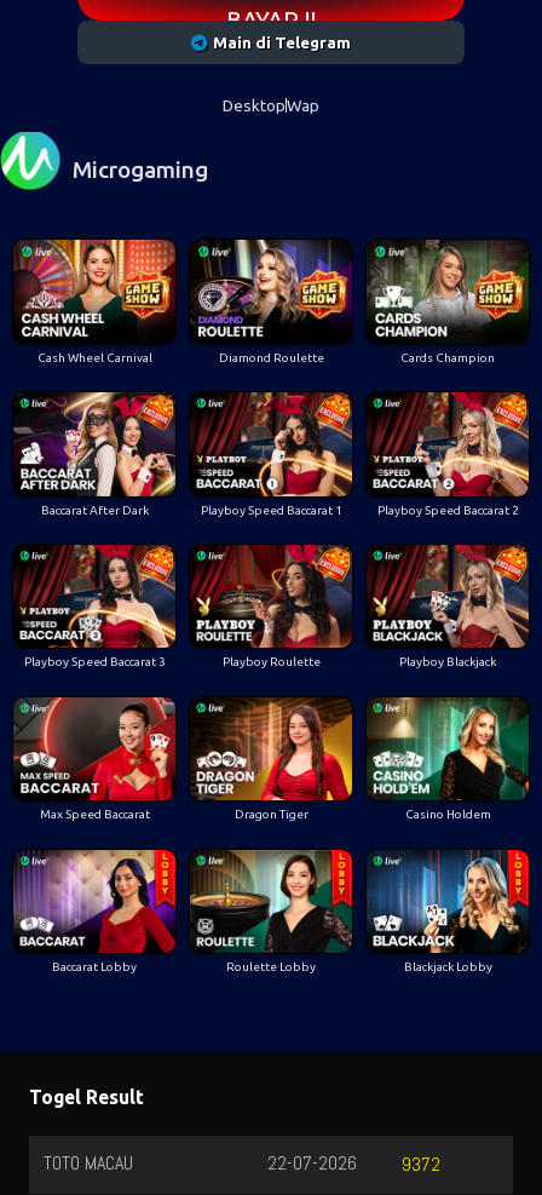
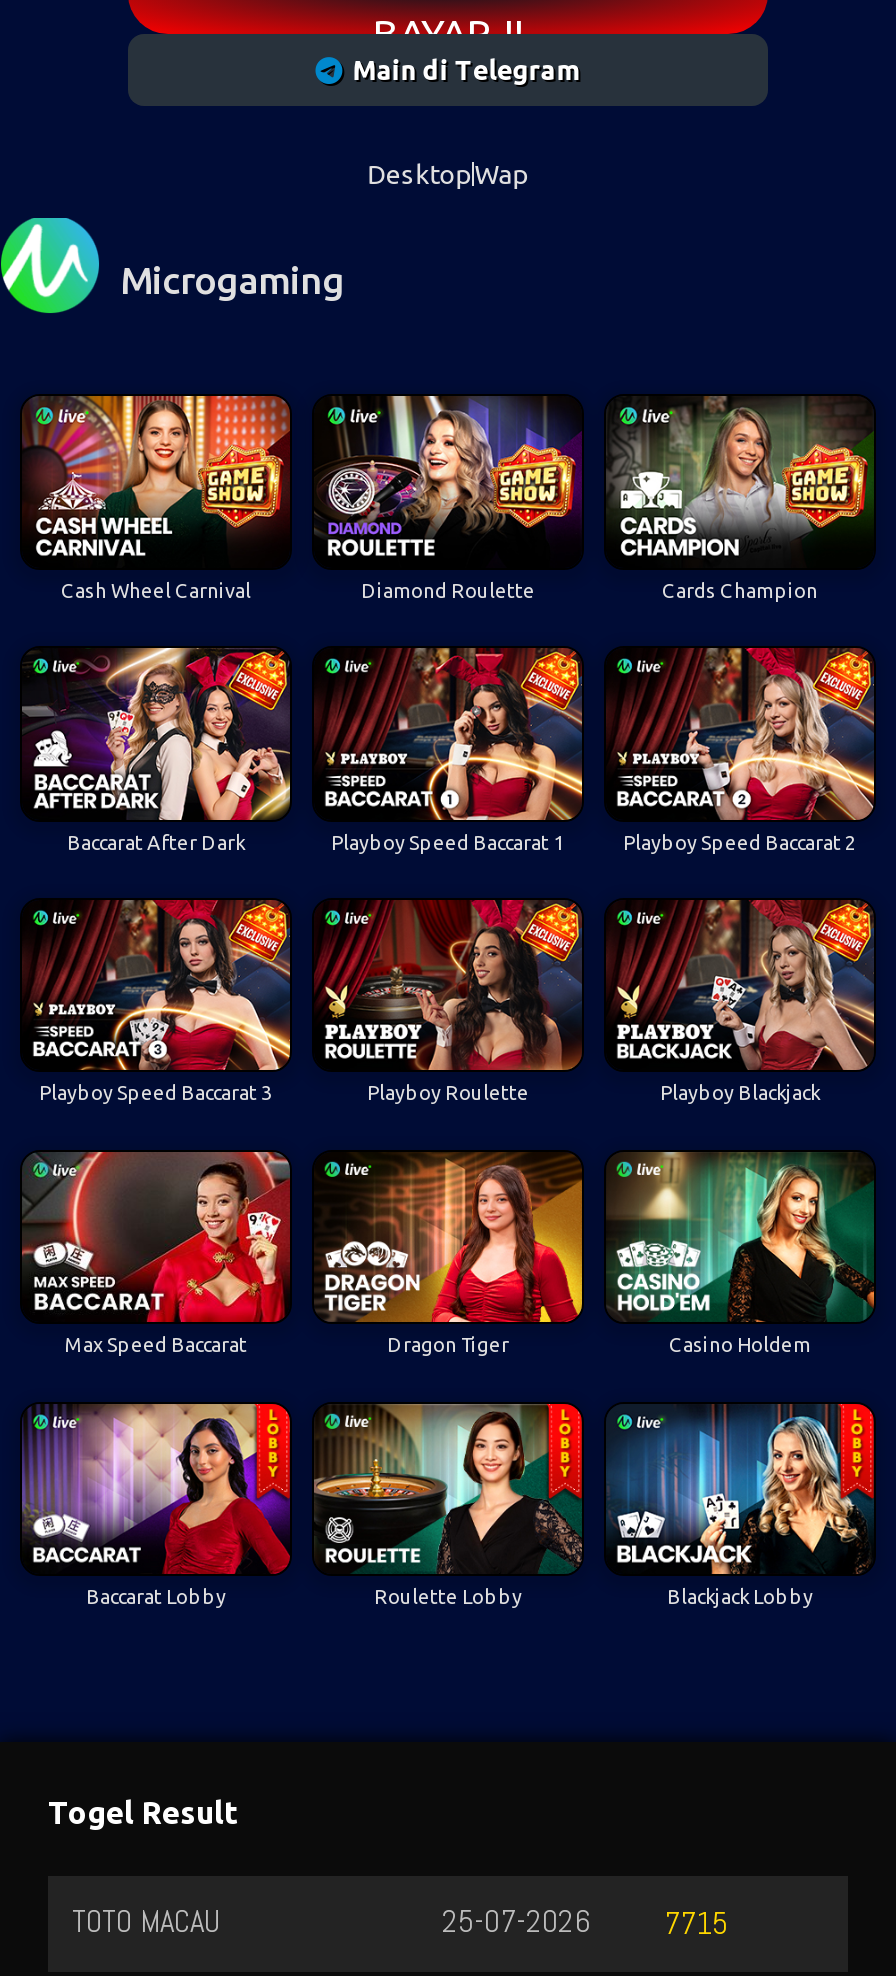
- 22-07-2026
+ 25-07-2026

- 9372
+ 7715
